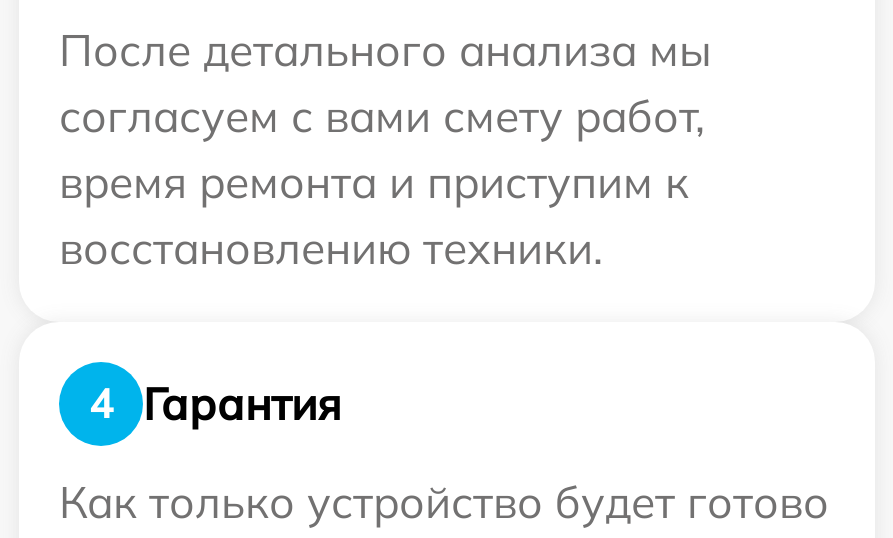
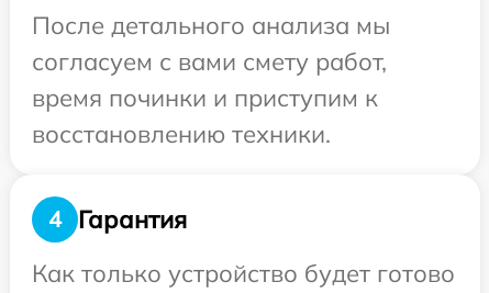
- время ремонта и приступим к
+ время починки и приступим к
